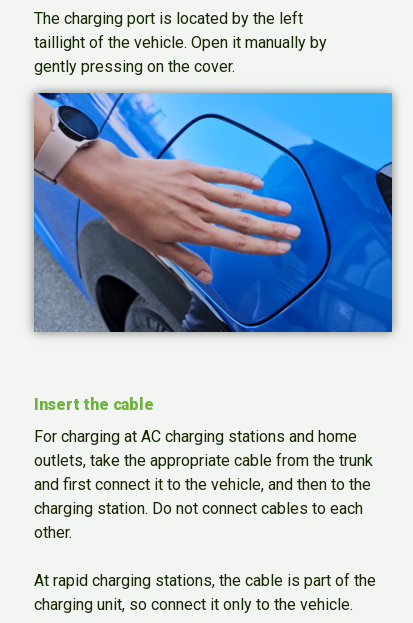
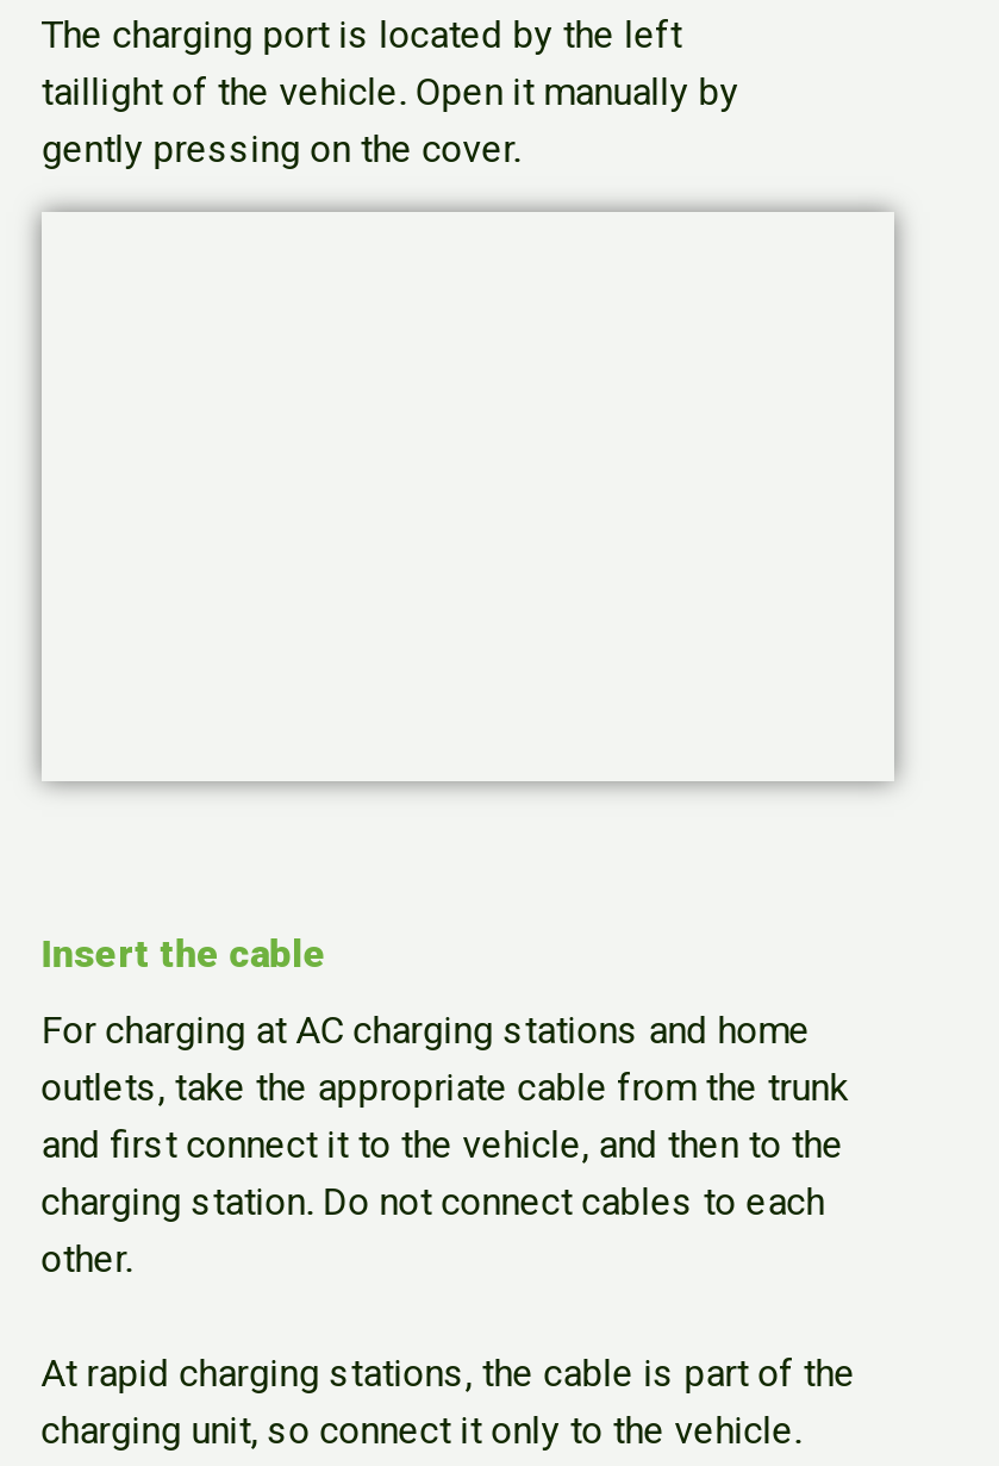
- [image]
